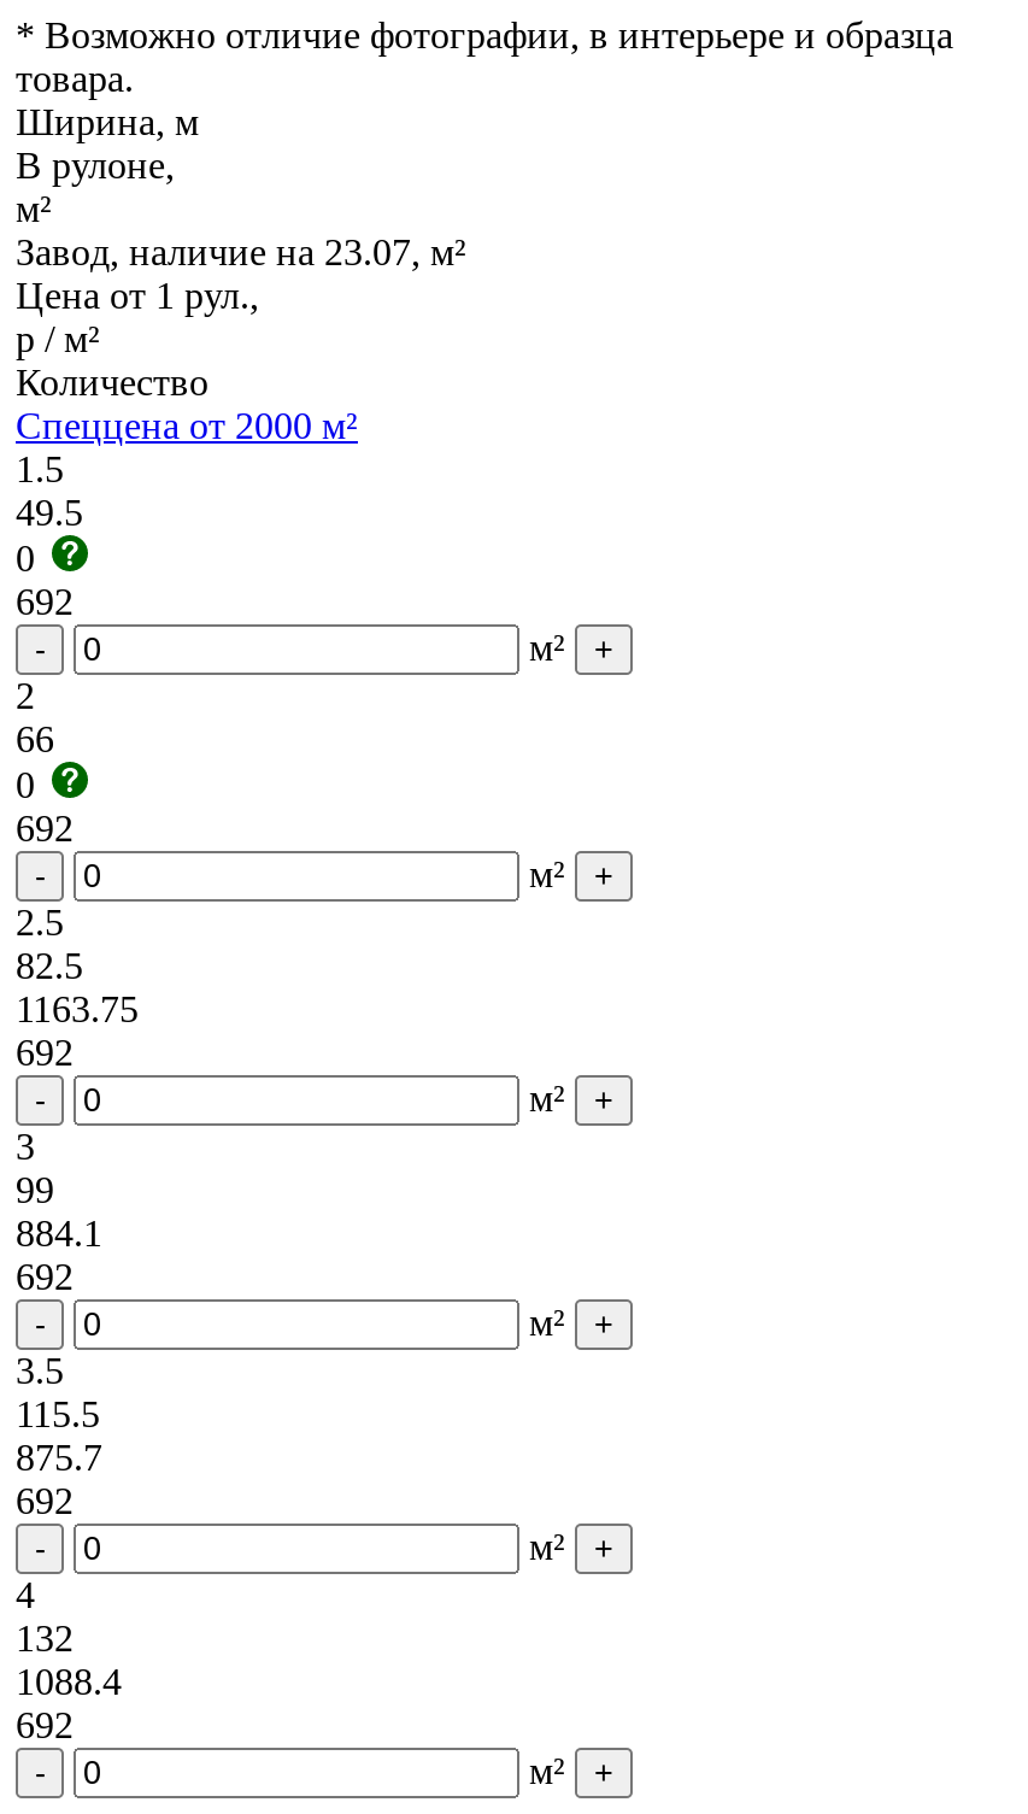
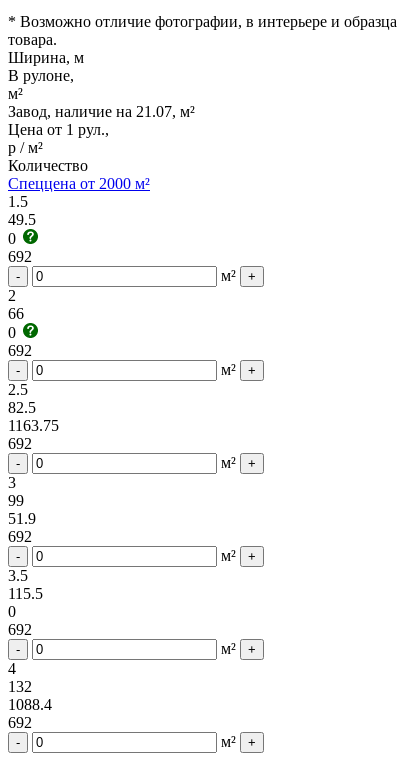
- Завод, наличие на 23.07, м²
+ Завод, наличие на 21.07, м²

- 884.1
+ 51.9

- 875.7
+ 0
